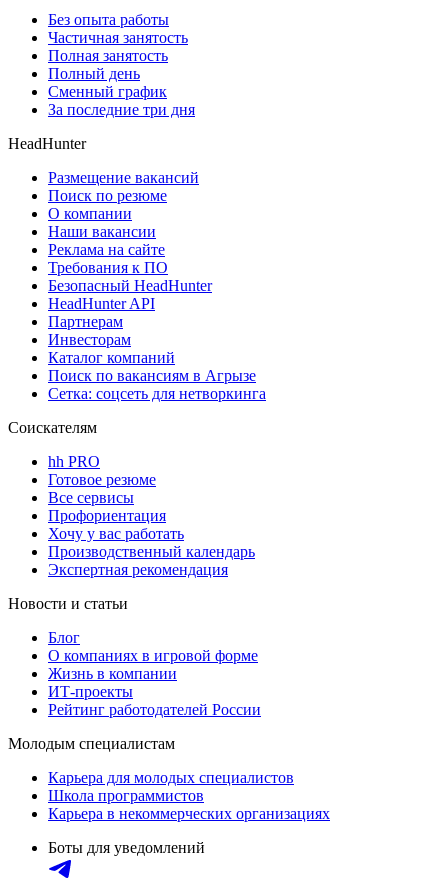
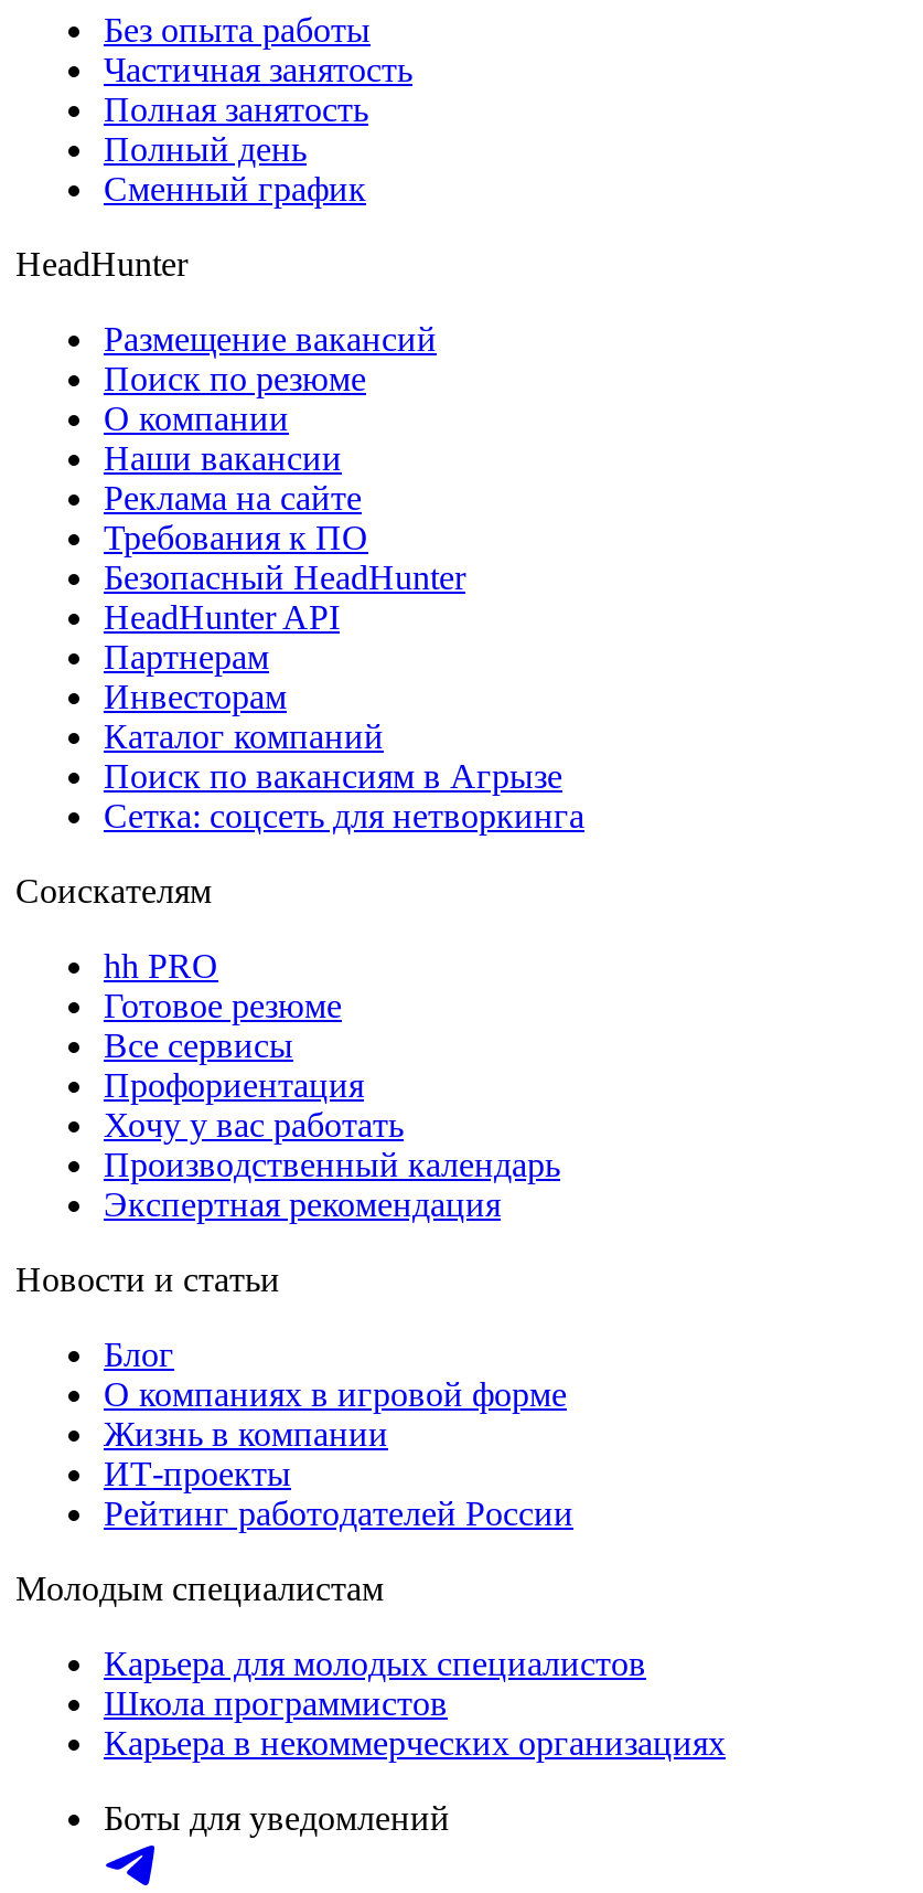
- За последние три дня
